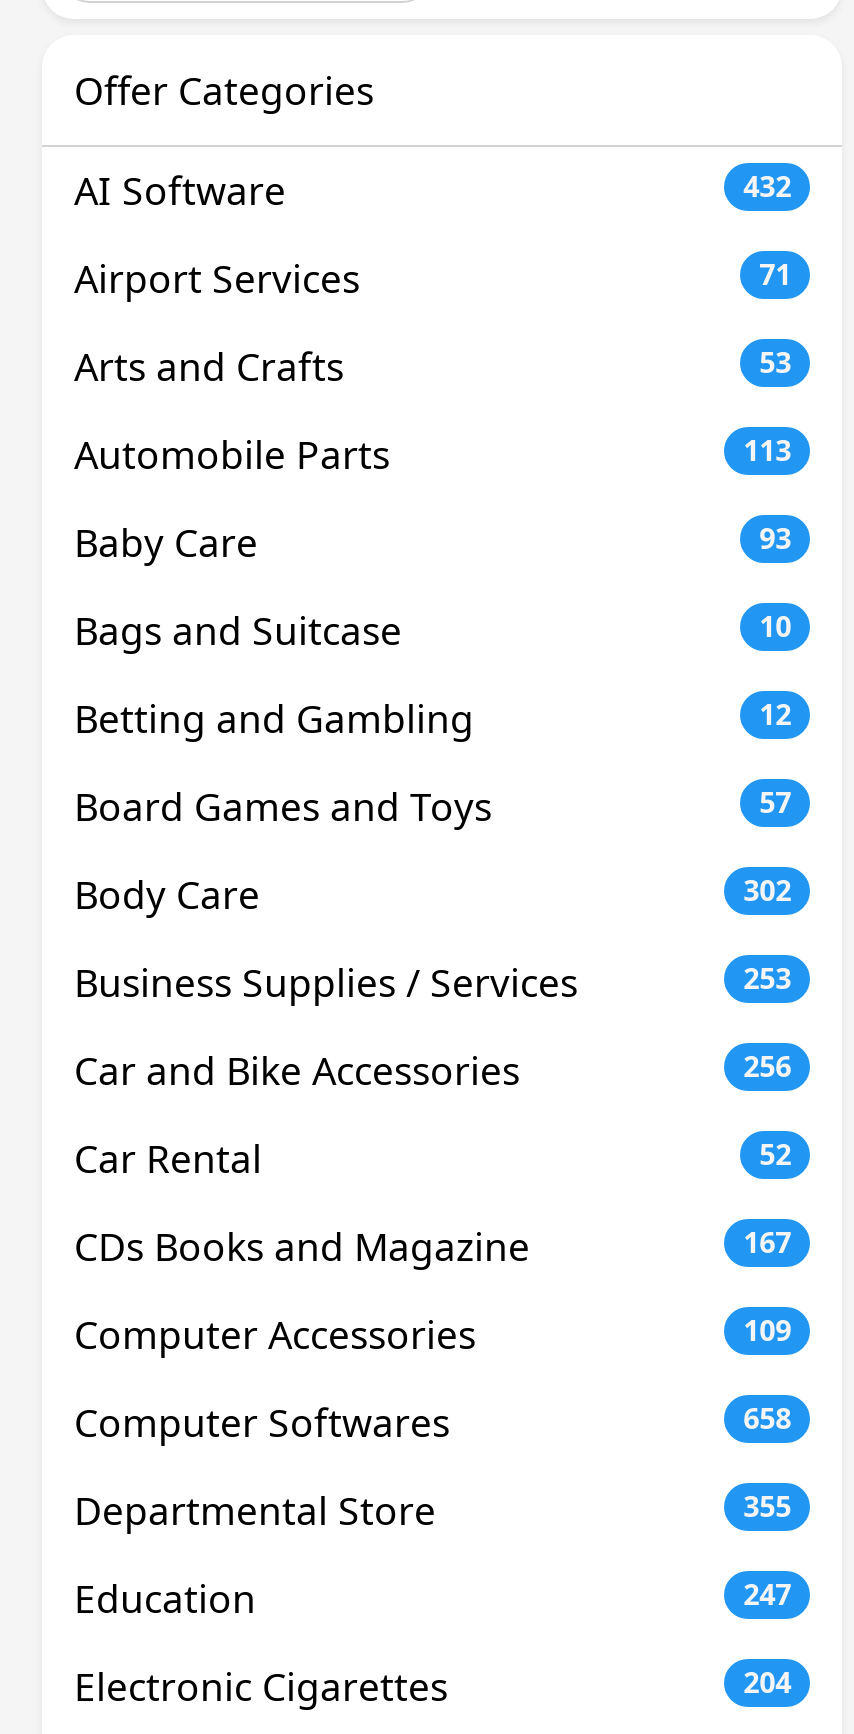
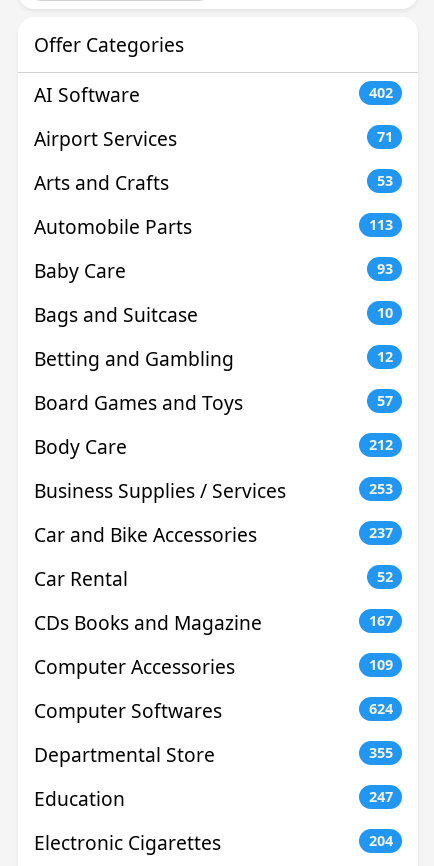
- 432
+ 402

- 302
+ 212

- 256
+ 237

- 658
+ 624
